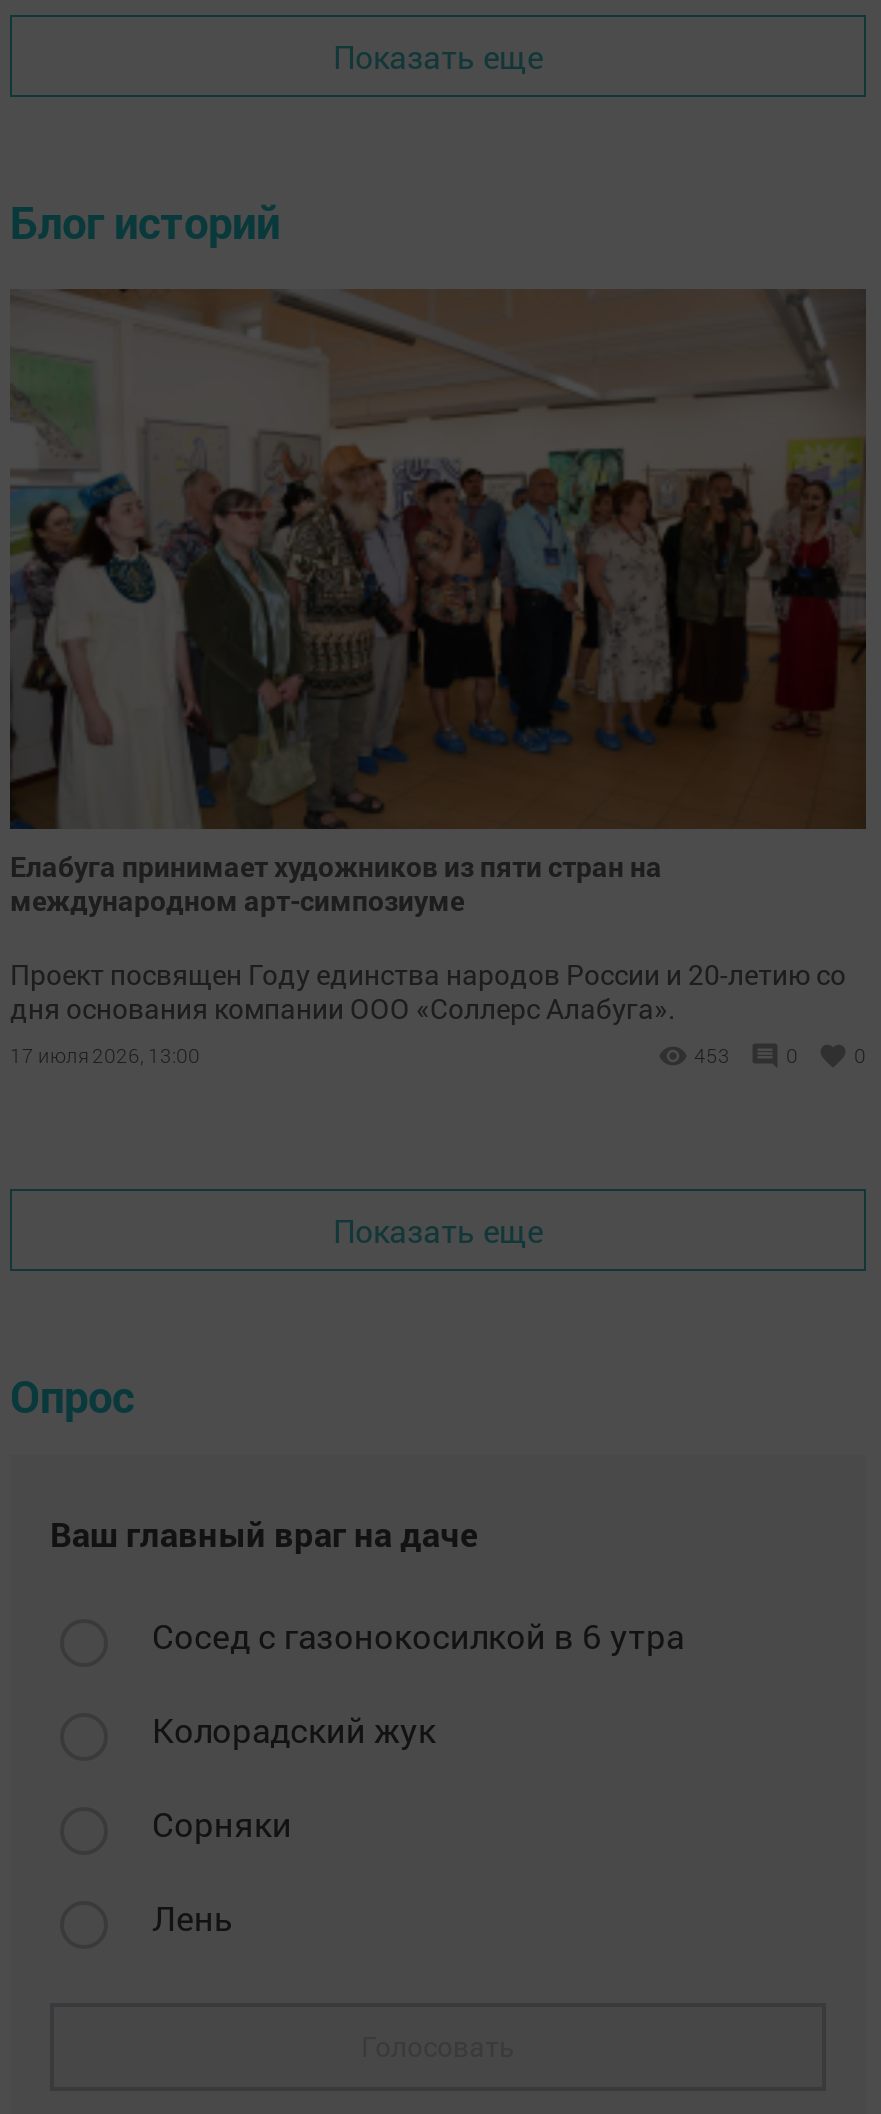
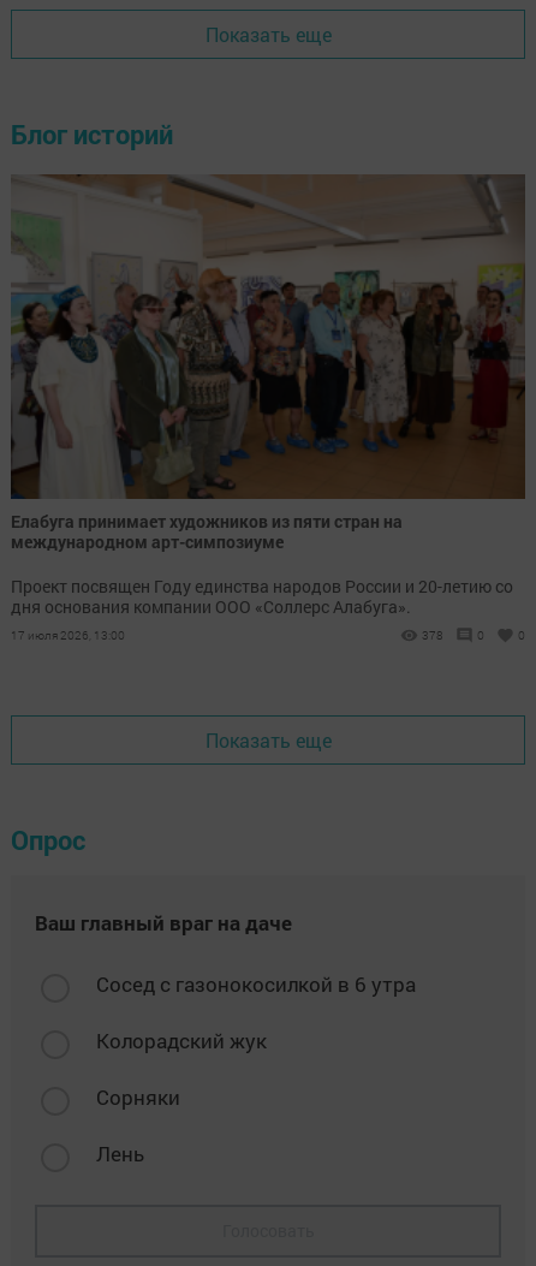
- 453
+ 378
